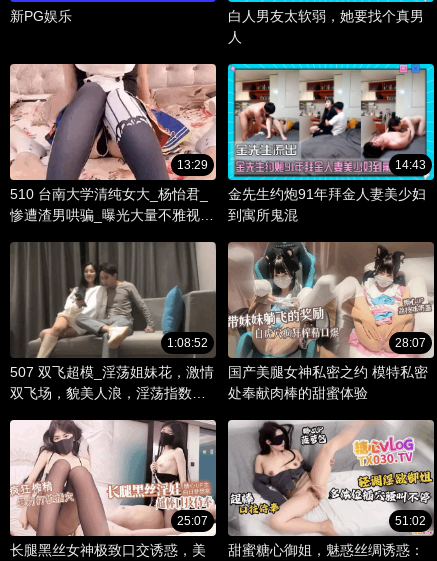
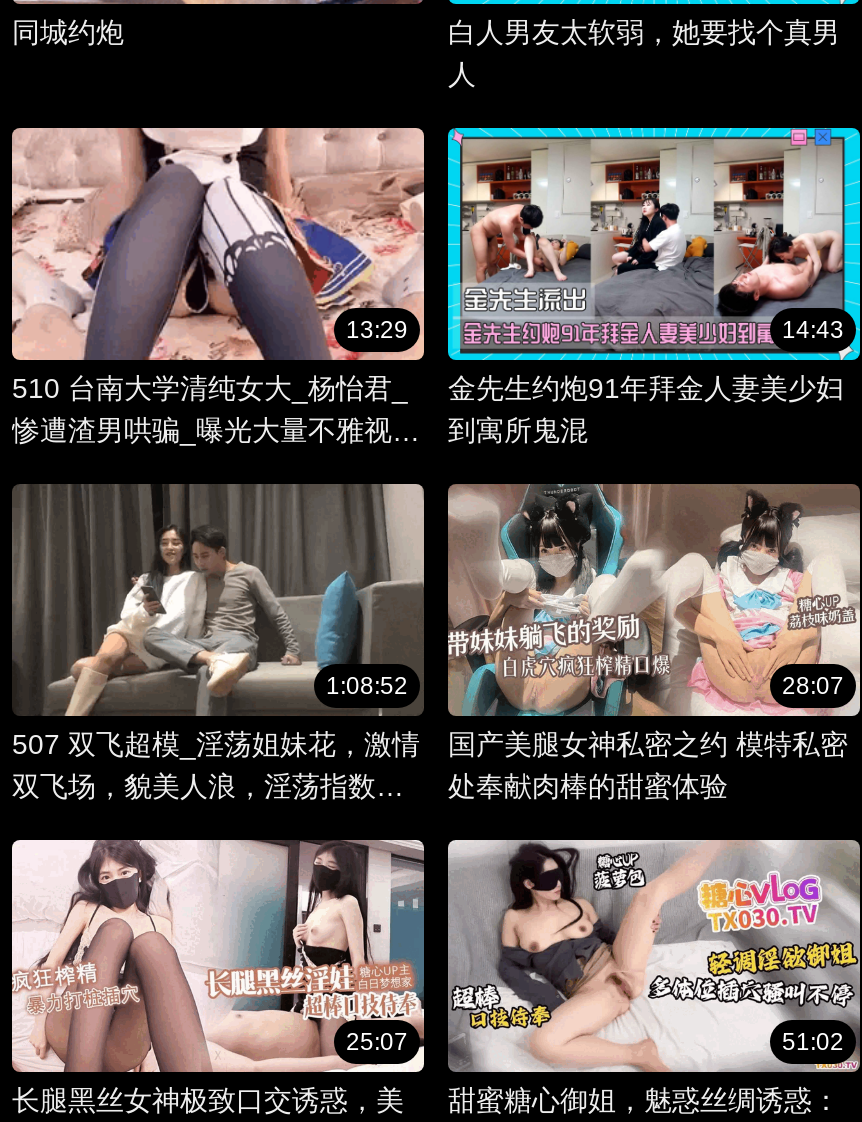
- 新PG娱乐
+ 同城约炮
